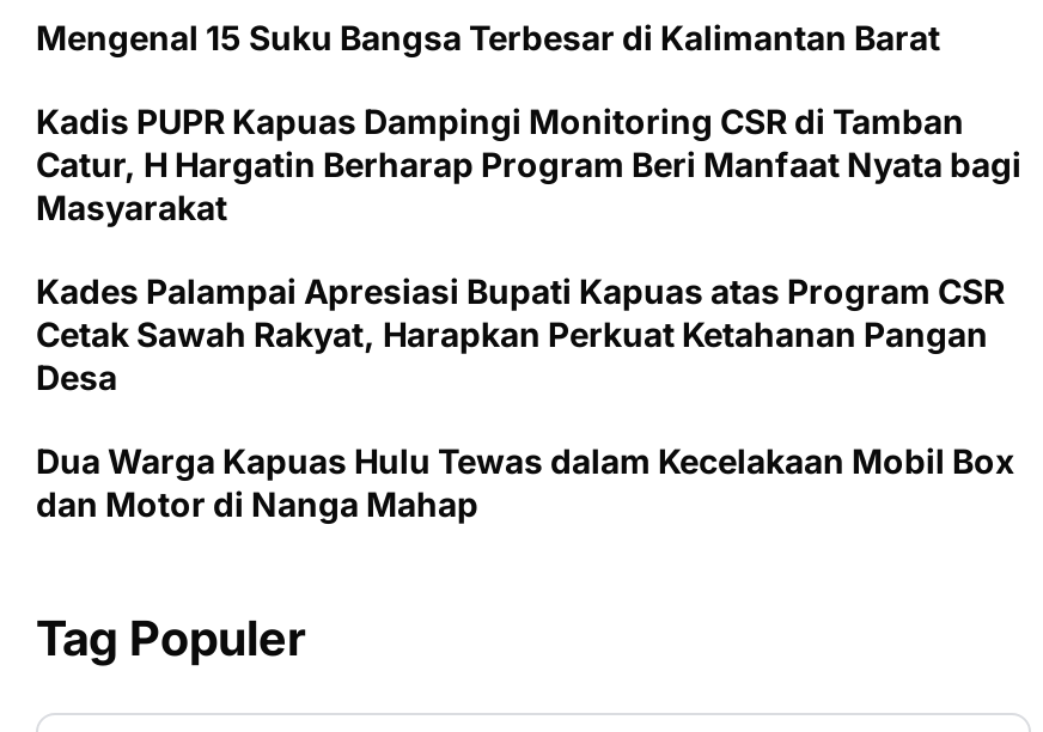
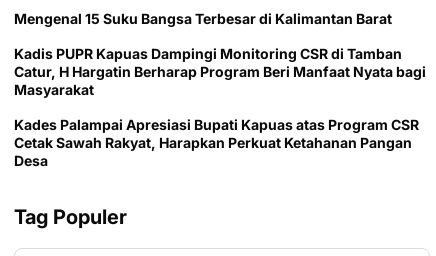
- Dua Warga Kapuas Hulu Tewas dalam Kecelakaan Mobil Box
- dan Motor di Nanga Mahap
